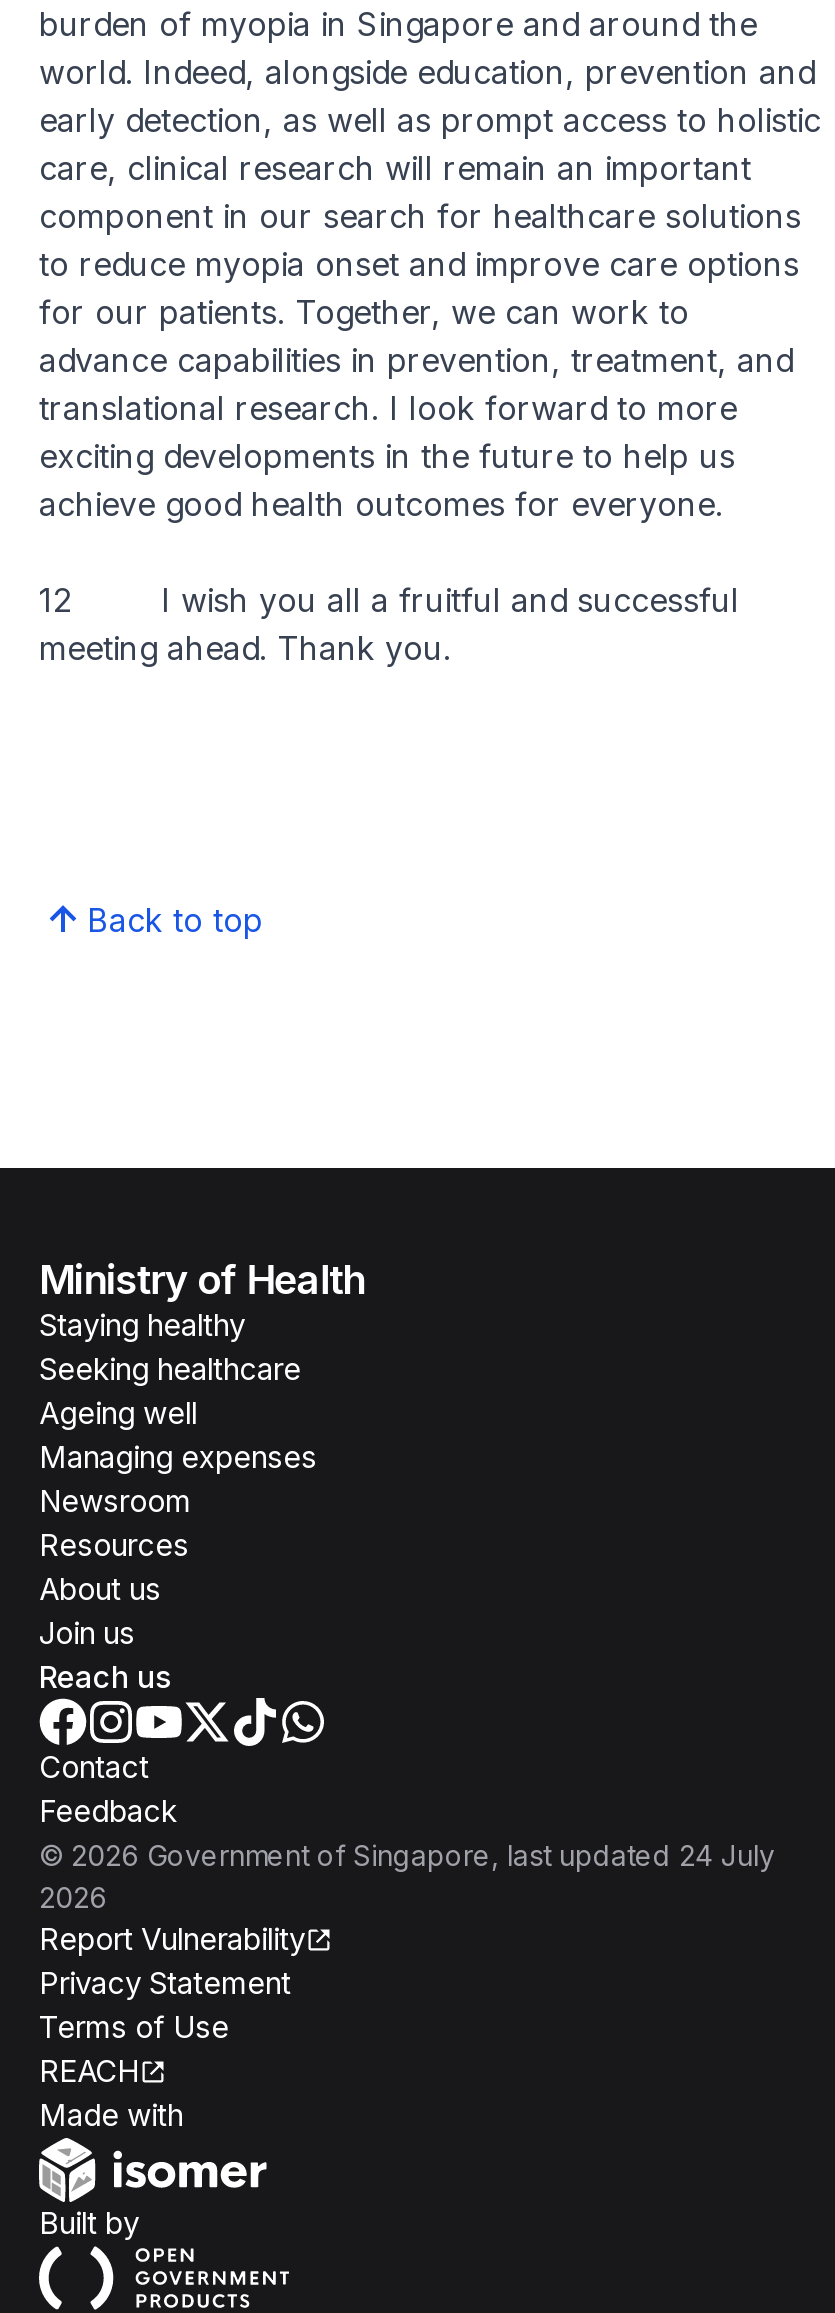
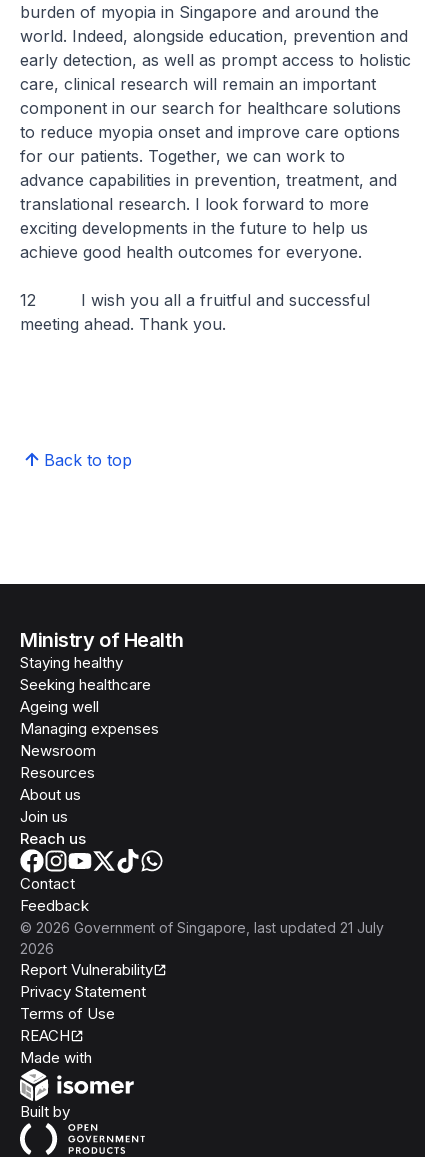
- © 2026 Government of Singapore, last updated 24 July
+ © 2026 Government of Singapore, last updated 21 July
